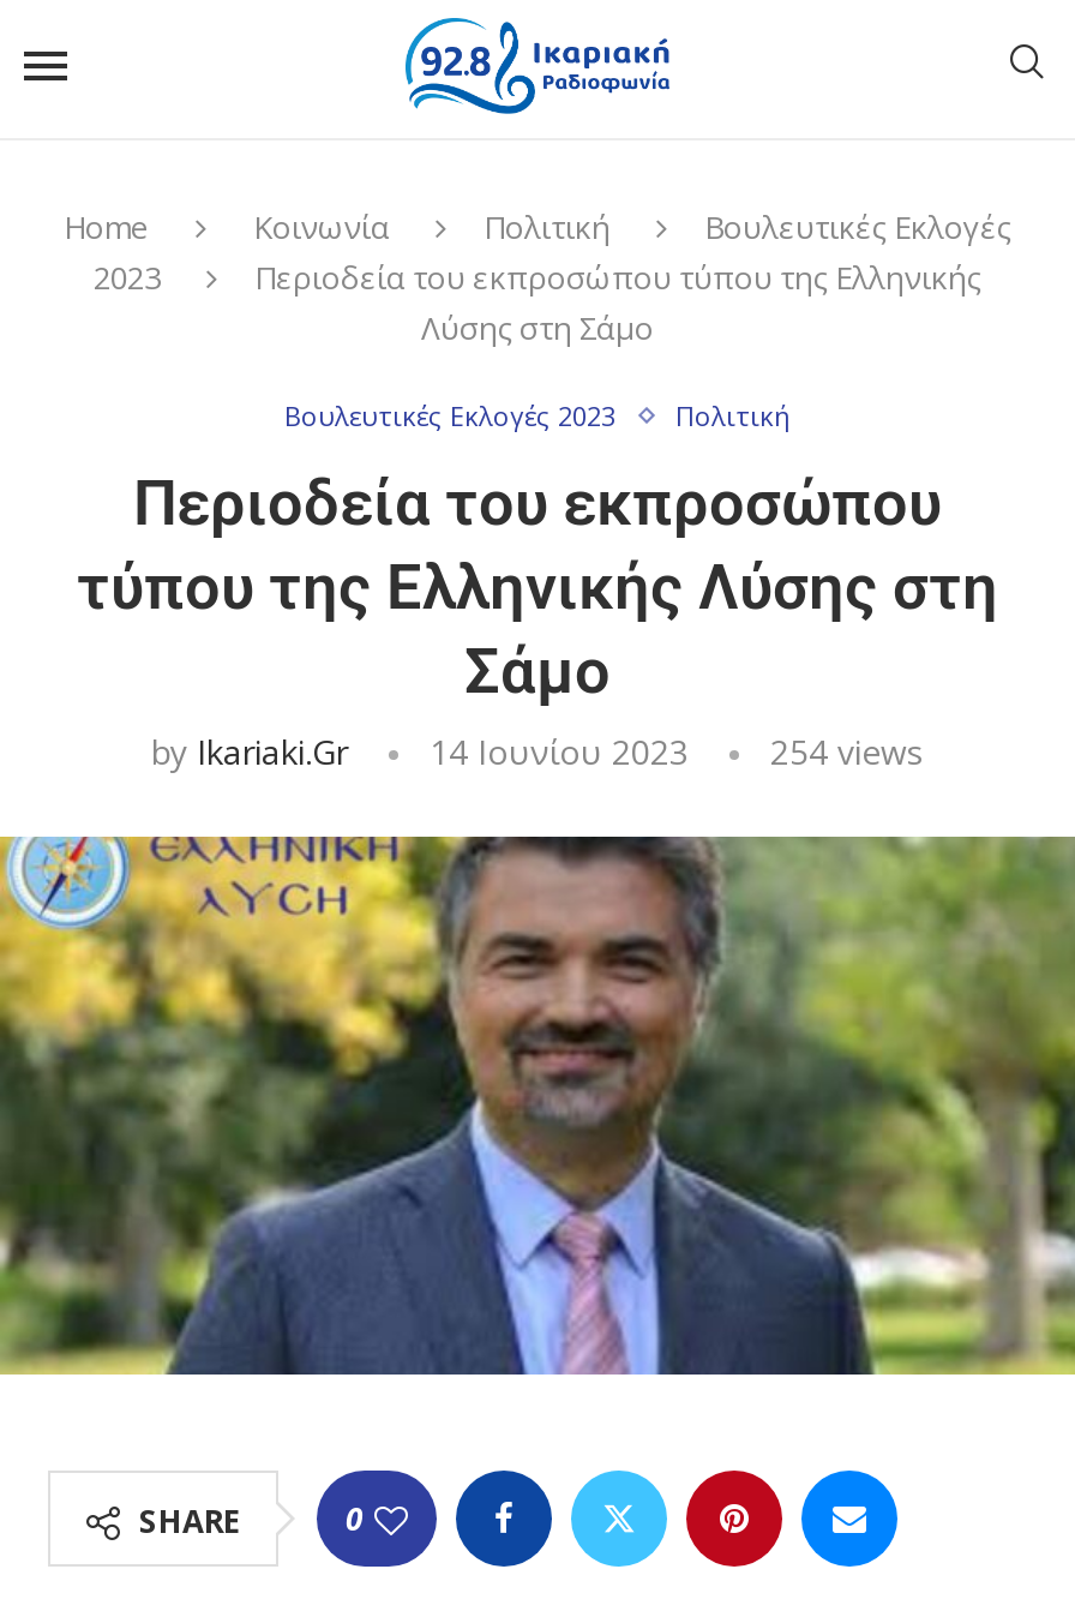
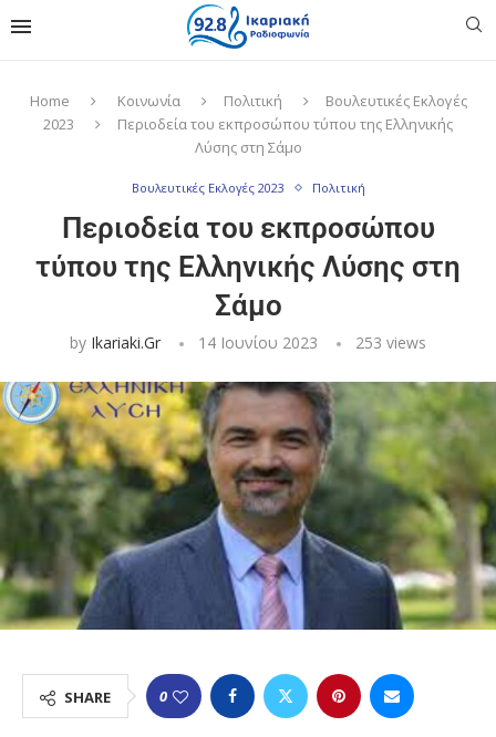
- by Ikariaki.gr 14 Ιουνίου 2023 254 views
+ by Ikariaki.gr 14 Ιουνίου 2023 253 views
